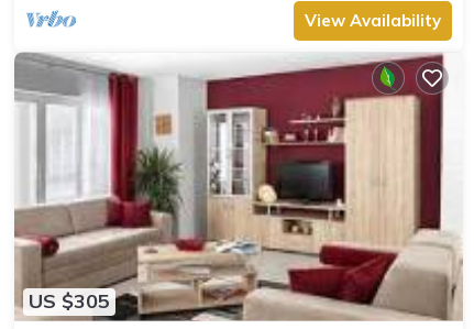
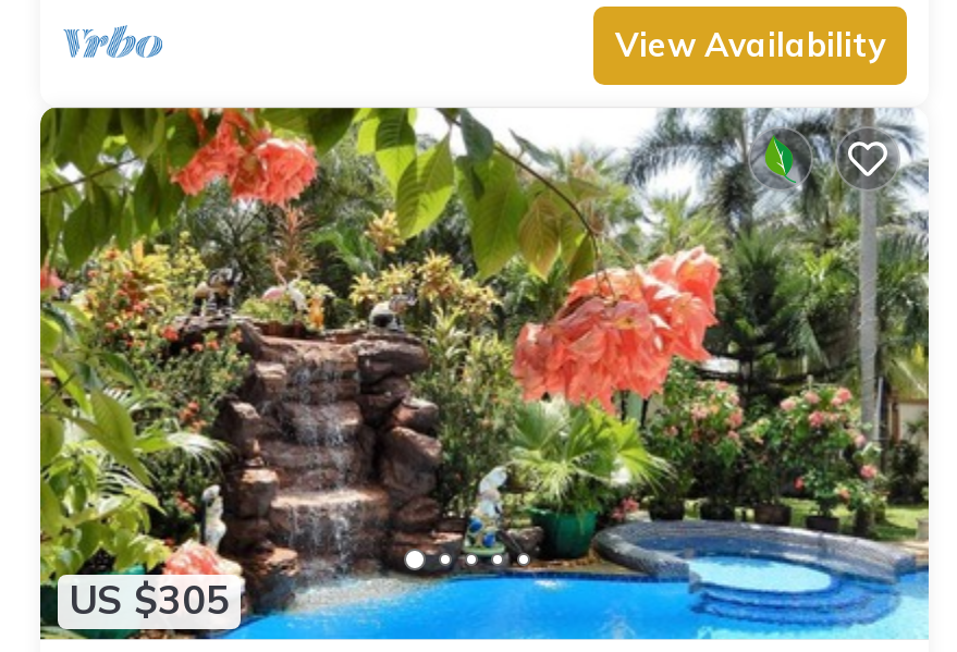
- [image]
+ [image]
